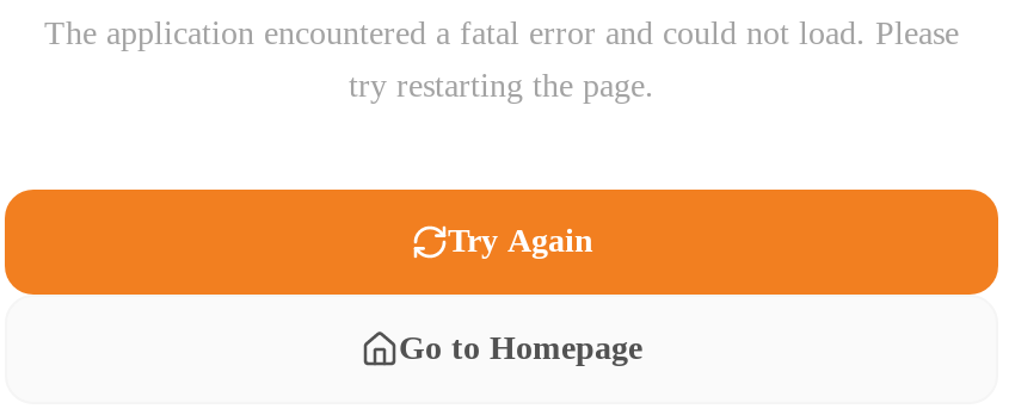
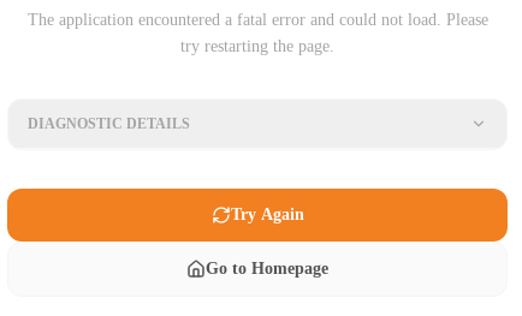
+ DIAGNOSTIC DETAILS
